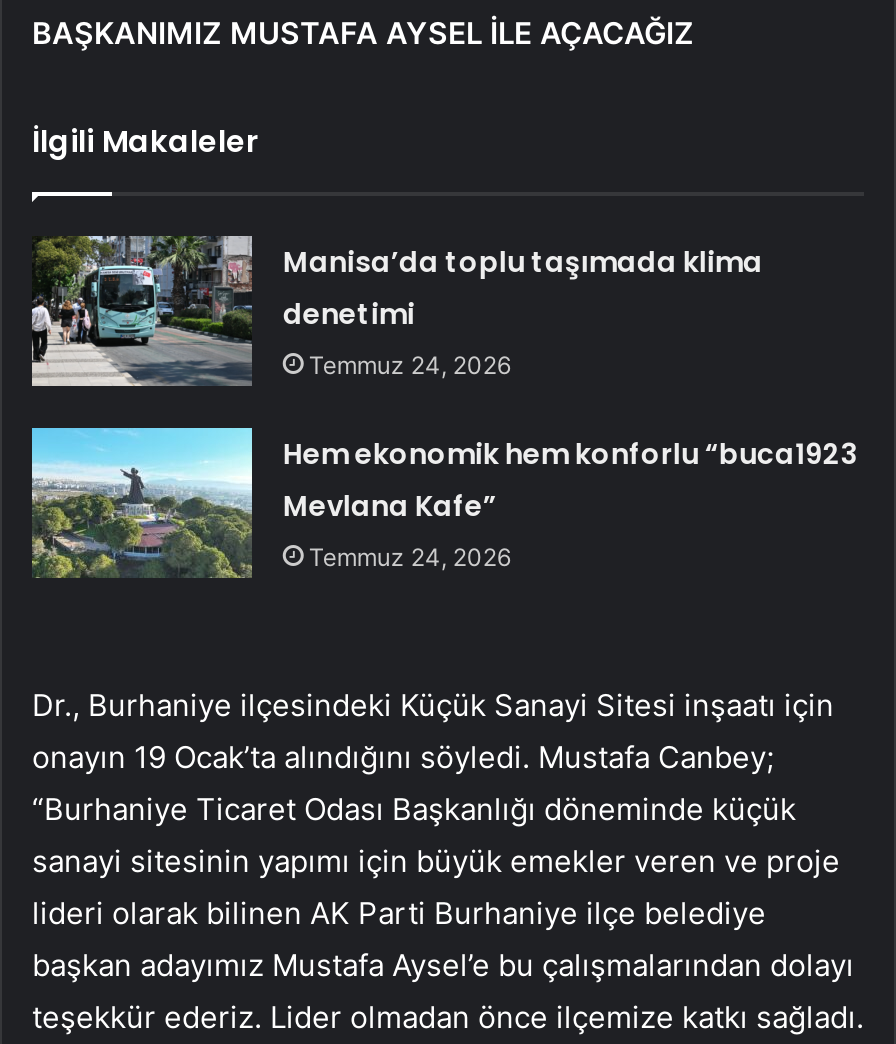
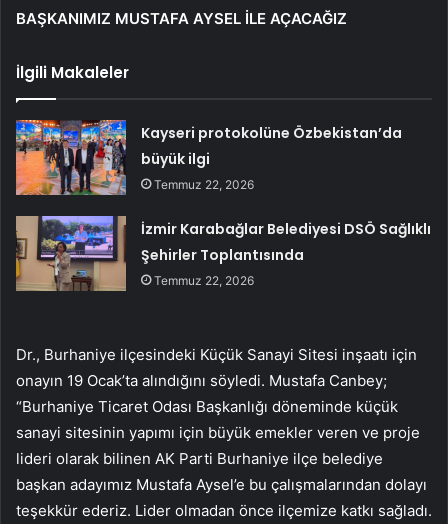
- [image]
- Manisa’da toplu taşımada klima
- denetimi
- Temmuz 24, 2026
+ [image]
+ Kayseri protokolüne Özbekistan’da
+ büyük ilgi
+ Temmuz 22, 2026

- [image]
- Hem ekonomik hem konforlu “buca1923
- Mevlana Kafe”
- Temmuz 24, 2026
+ [image]
+ İzmir Karabağlar Belediyesi DSÖ Sağlıklı
+ Şehirler Toplantısında
+ Temmuz 22, 2026
